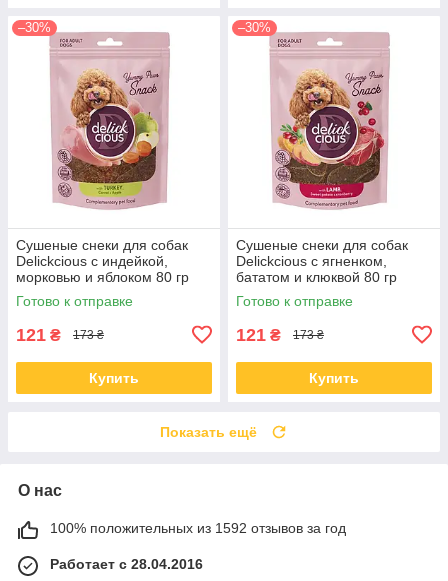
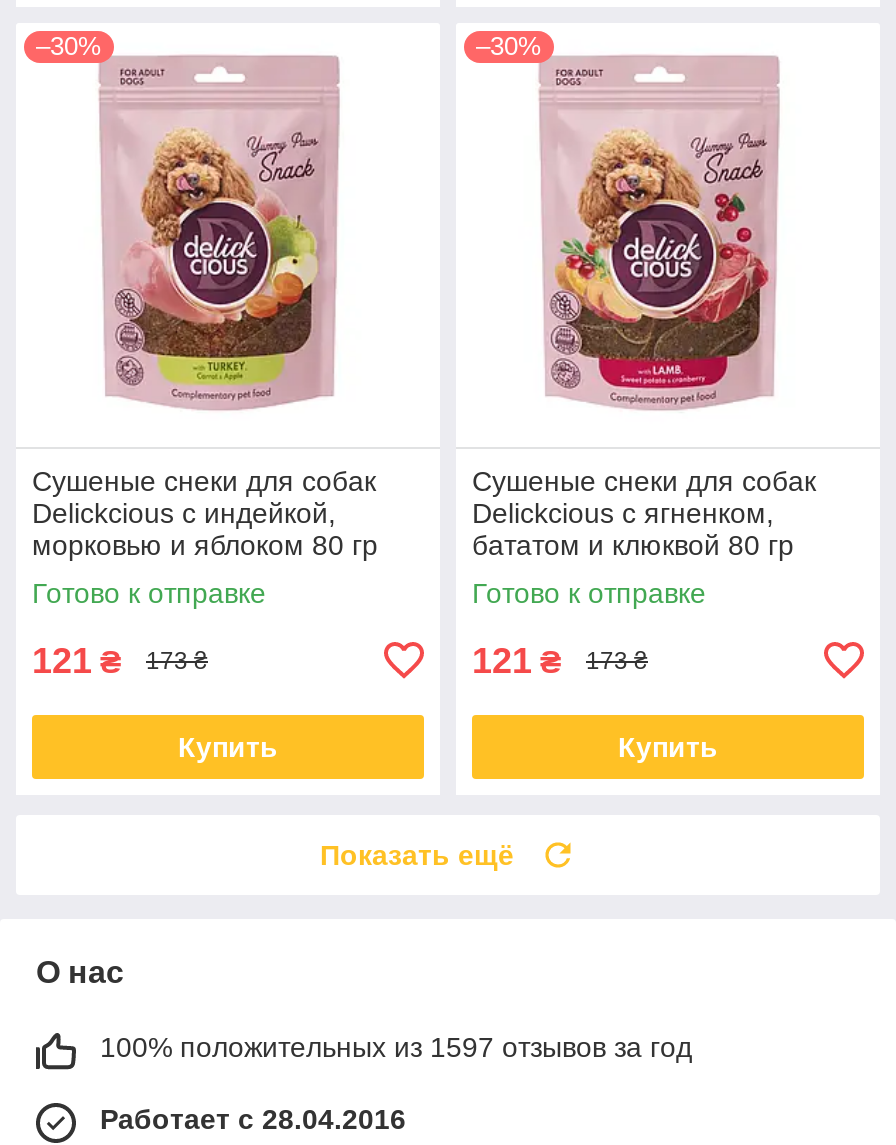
- 100% положительных из 1592 отзывов за год
+ 100% положительных из 1597 отзывов за год
